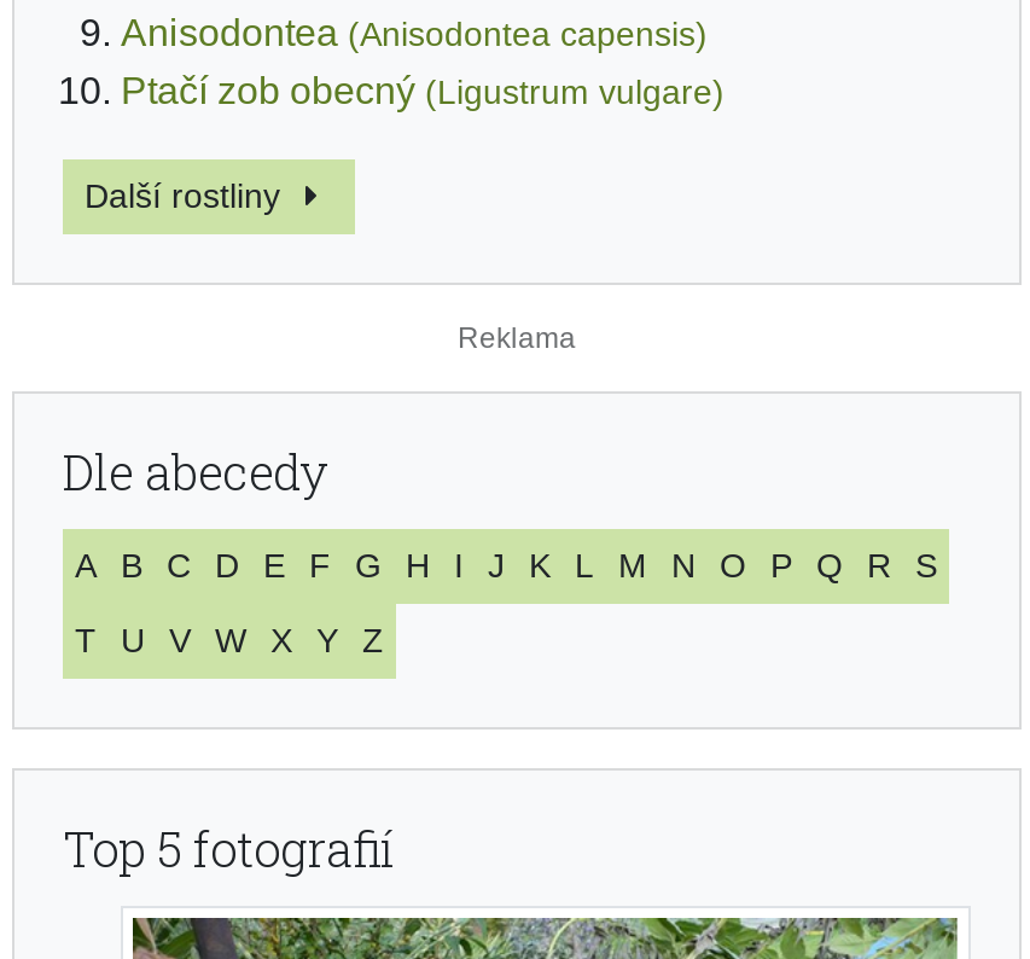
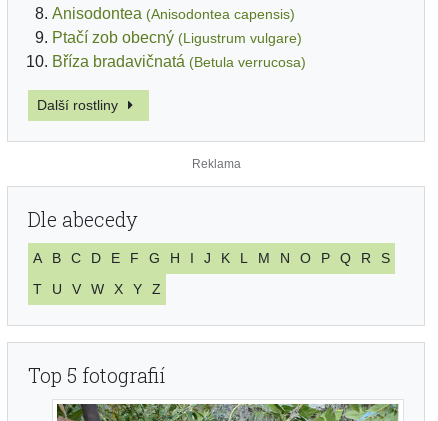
+ Bříza bradavičnatá (Betula verrucosa)
